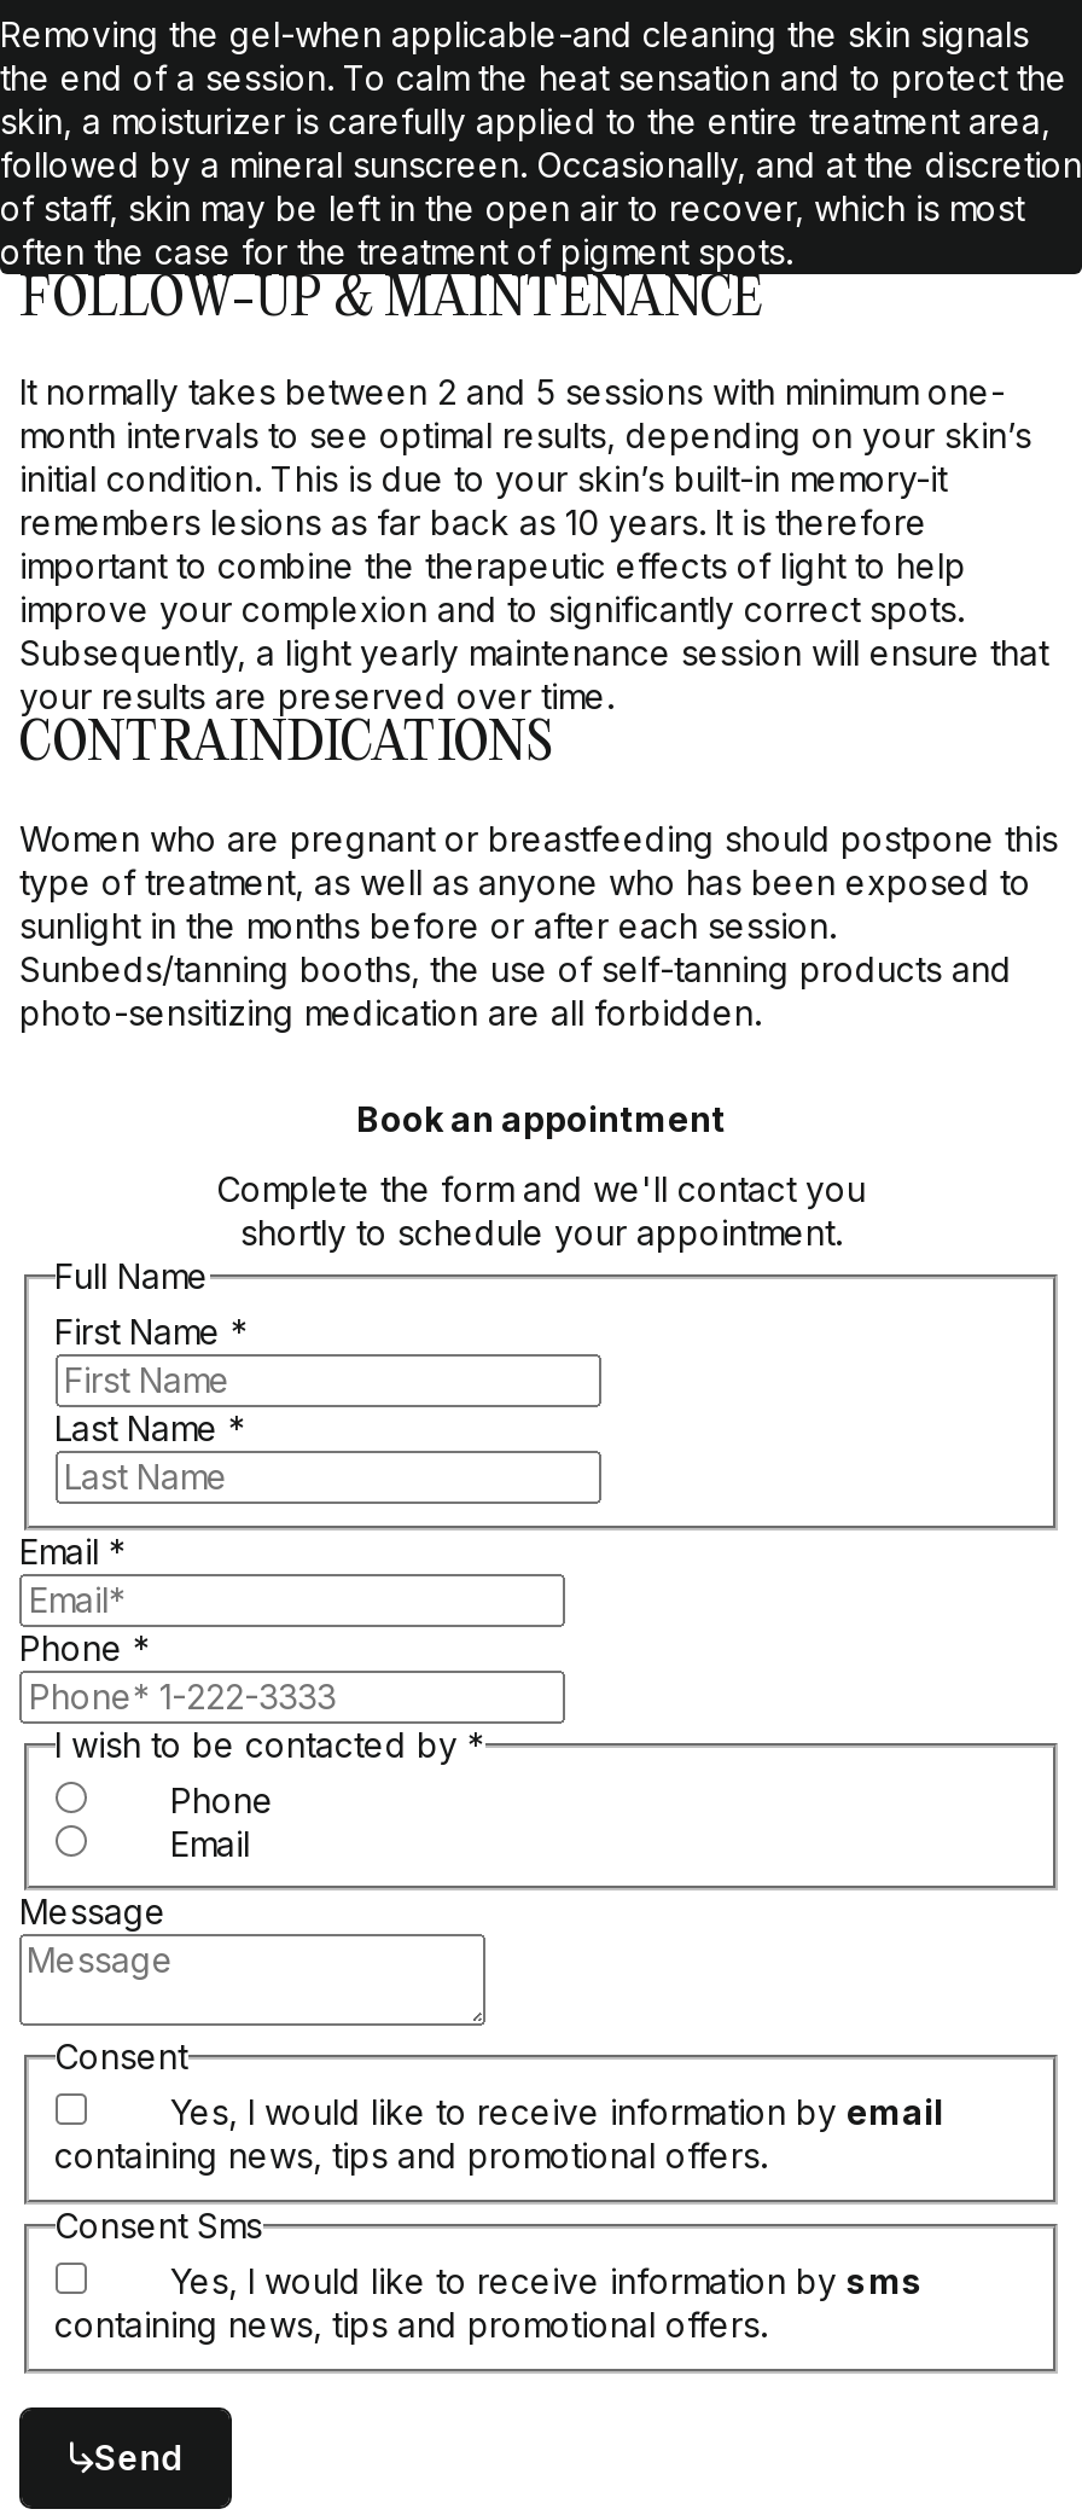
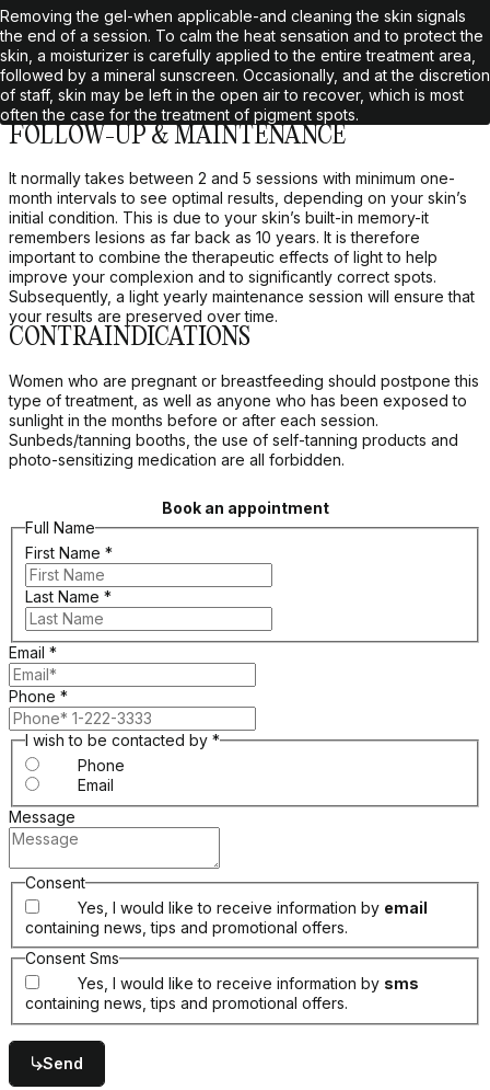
- Complete the form and we'll contact you
- shortly to schedule your appointment.
